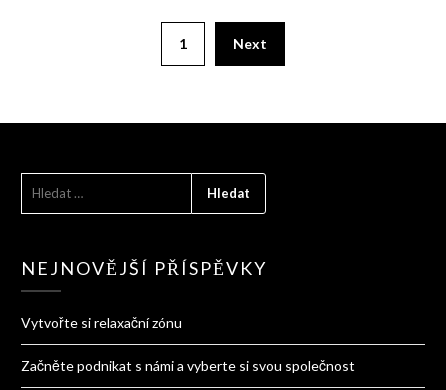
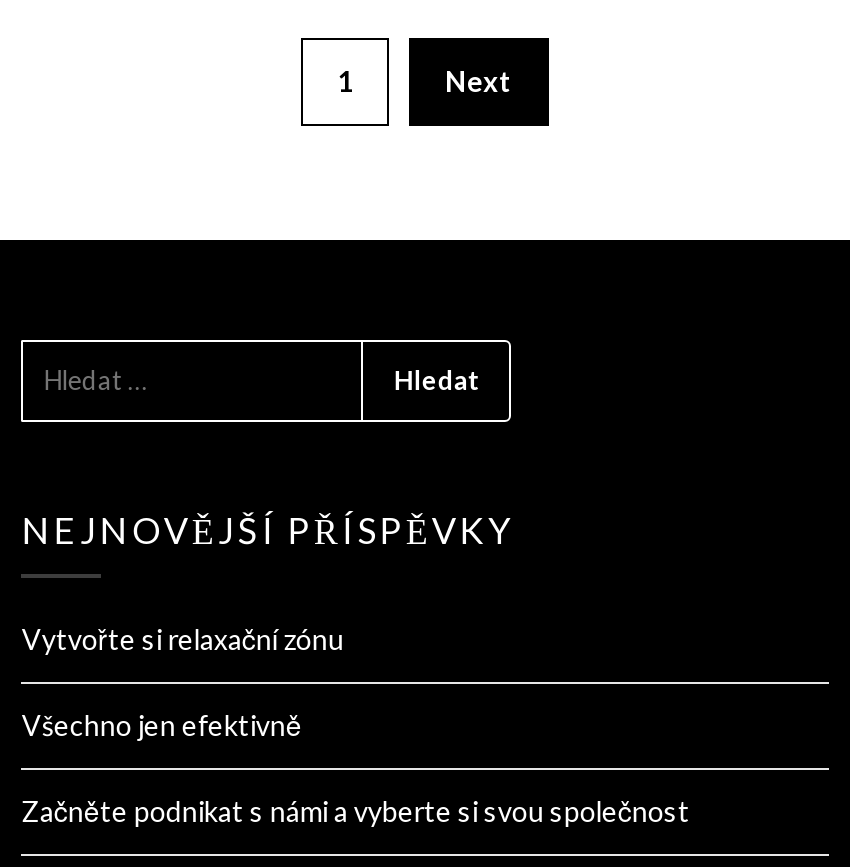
+ Všechno jen efektivně
